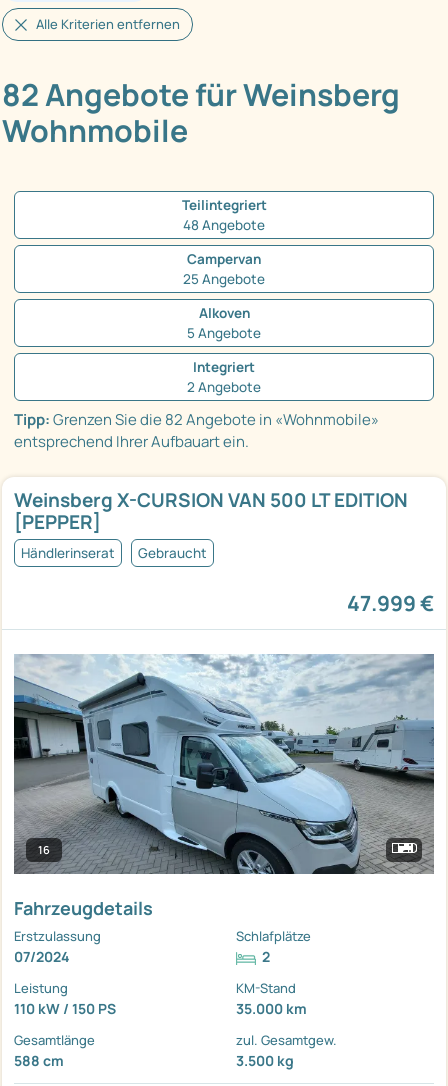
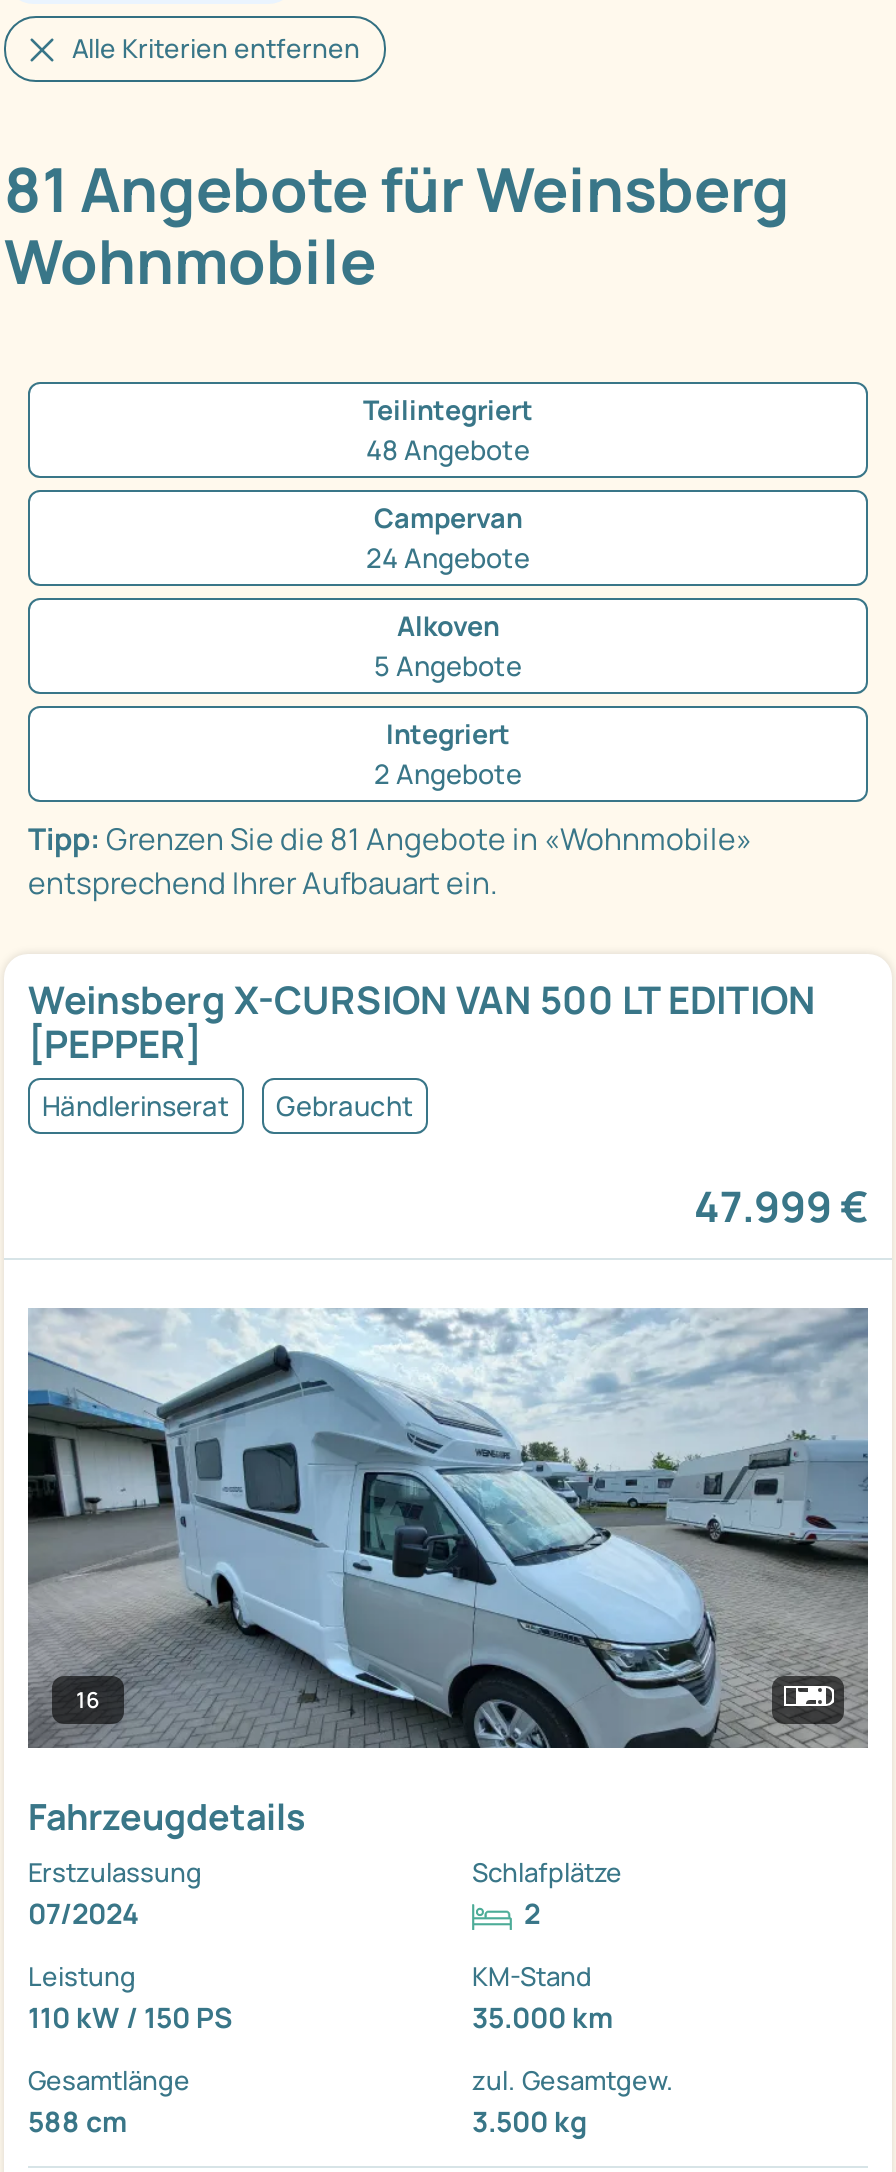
- 82 Angebote für Weinsberg
+ 81 Angebote für Weinsberg

- 25 Angebote
+ 24 Angebote

- Tipp: Grenzen Sie die 82 Angebote in «Wohnmobile»
+ Tipp: Grenzen Sie die 81 Angebote in «Wohnmobile»
